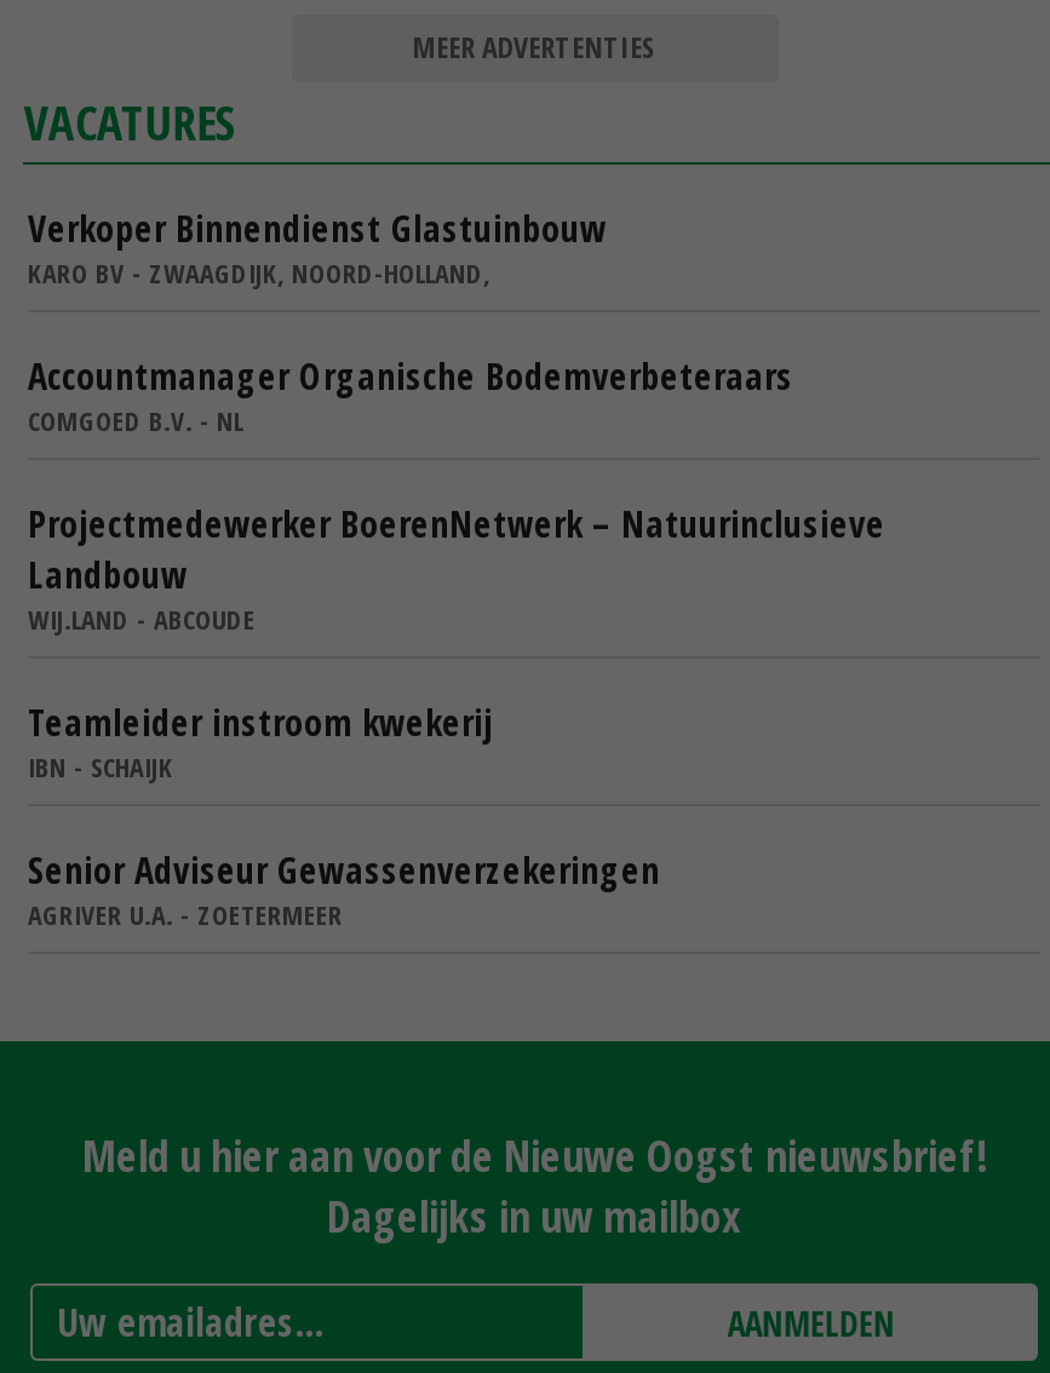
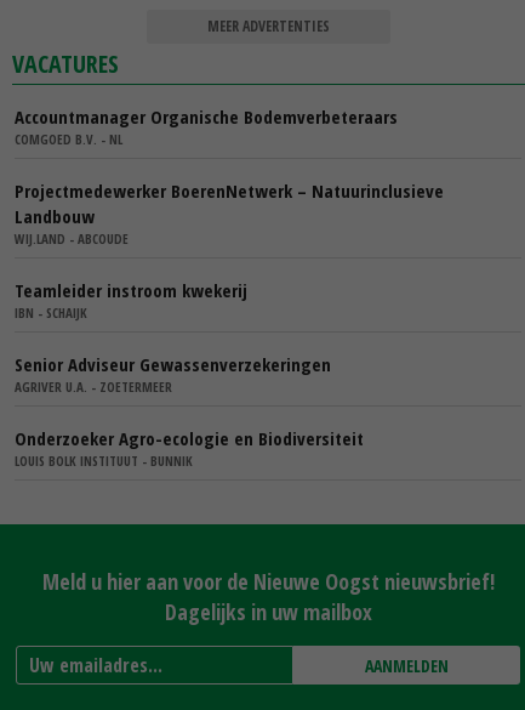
- Verkoper Binnendienst Glastuinbouw
- KARO BV - ZWAAGDIJK, NOORD-HOLLAND,

moved up: Accountmanager Organische Bodemverbeteraars | COMGOED B.V. - NL | Projectmedewerker BoerenNetwerk – Natuurinclusieve | ... | Senior Adviseur Gewassenverzekeringen | AGRIVER U.A. - ZOETERMEER

+ Onderzoeker Agro-ecologie en Biodiversiteit
+ LOUIS BOLK INSTITUUT - BUNNIK
